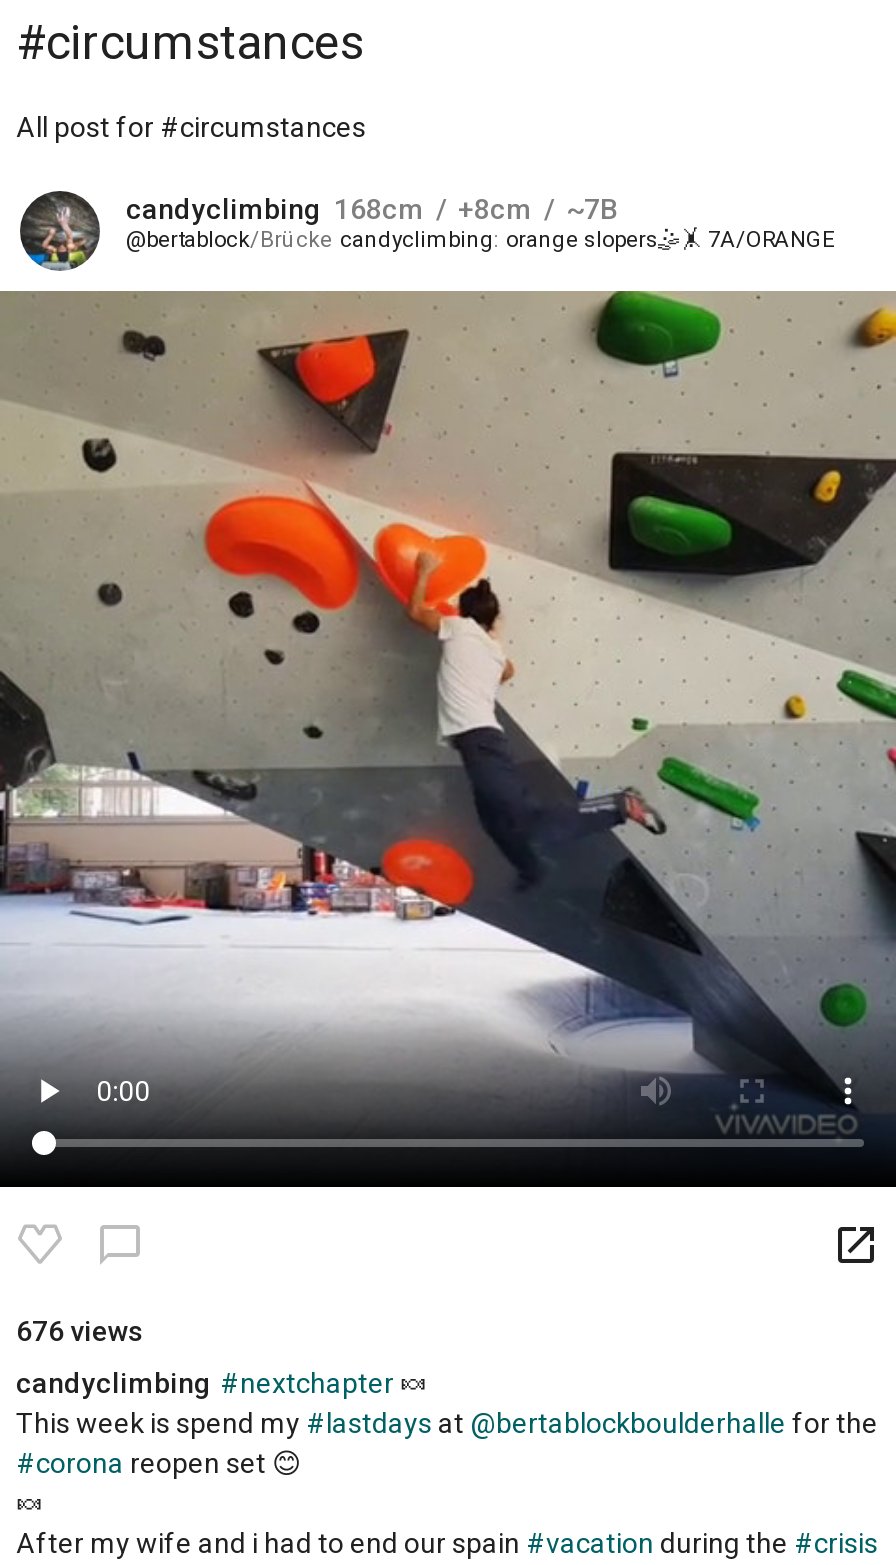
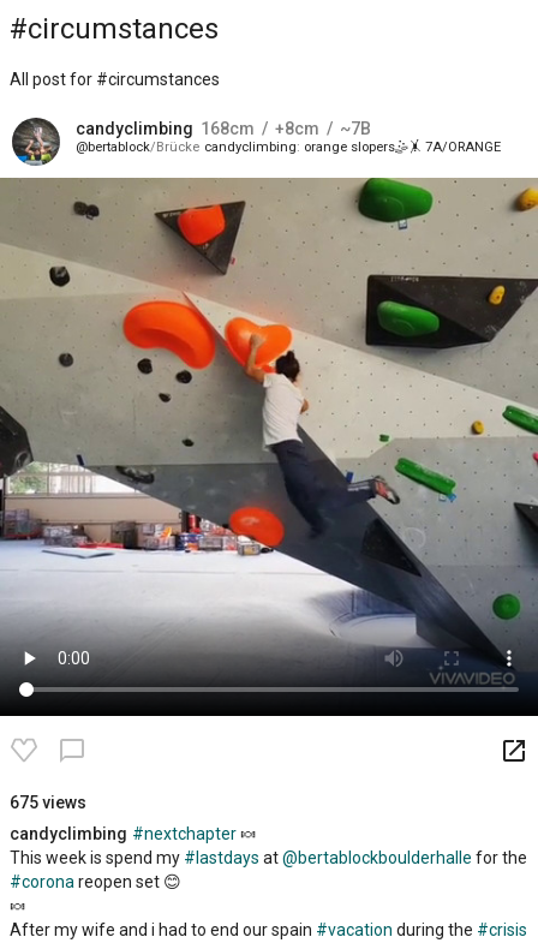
- 676 views
+ 675 views
